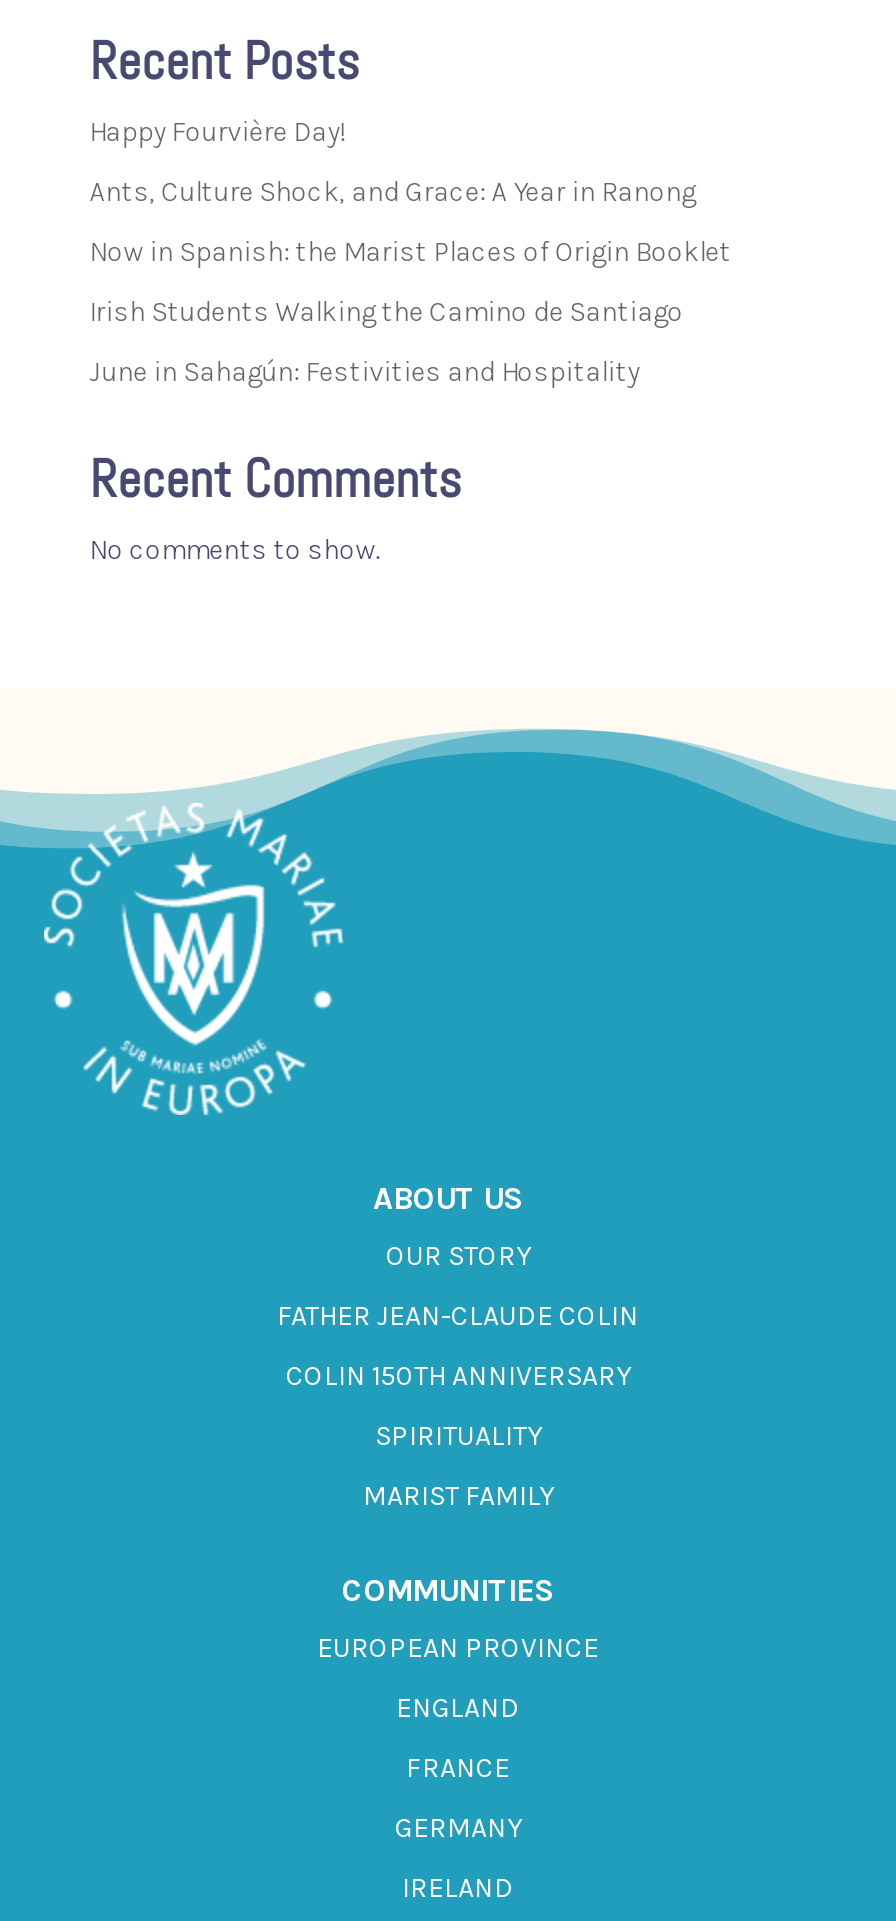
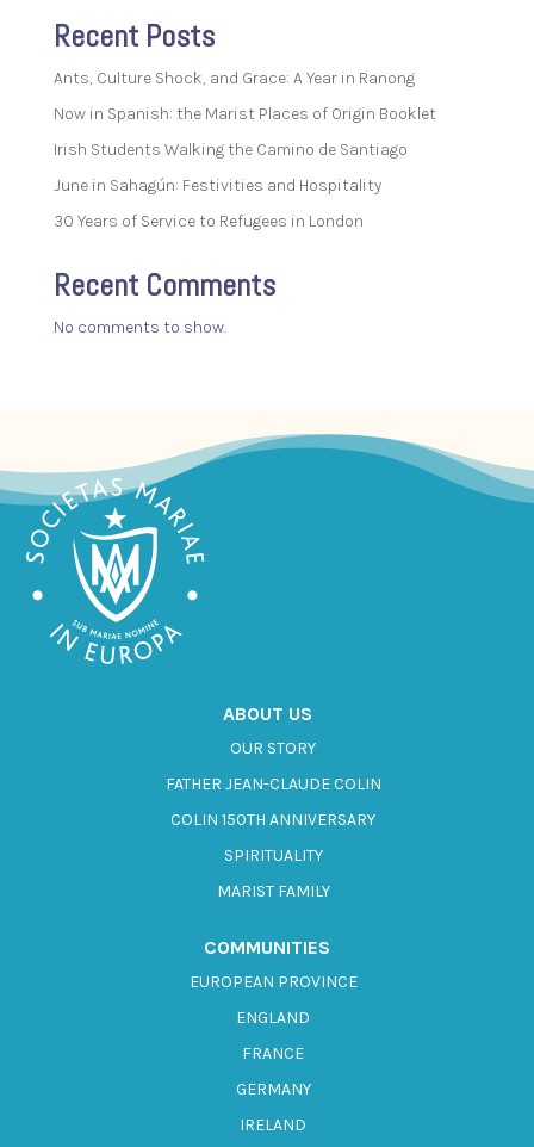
- Happy Fourvière Day!

moved up: Ants, Culture Shock, and Grace: A Year in Ranong | Now in Spanish: the Marist Places of Origin Booklet | Irish Students Walking the Camino de Santiago | June in Sahagún: Festivities and Hospitality

+ 30 Years of Service to Refugees in London
